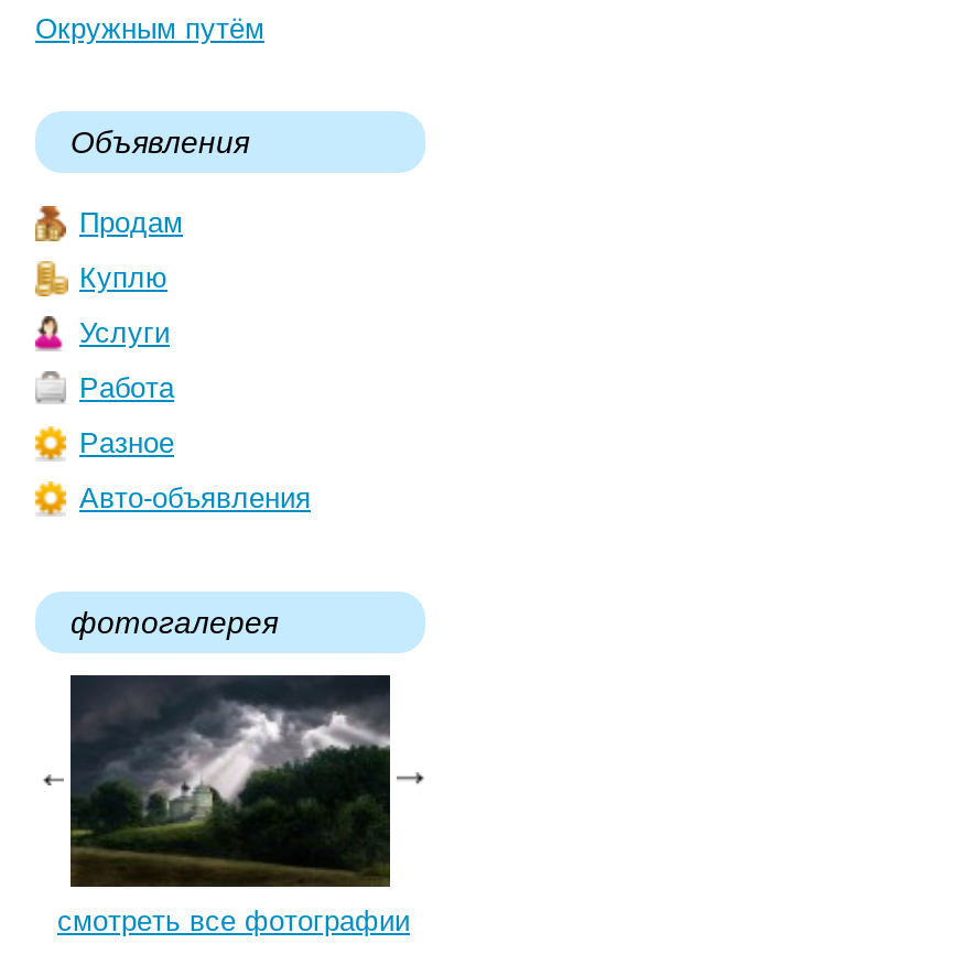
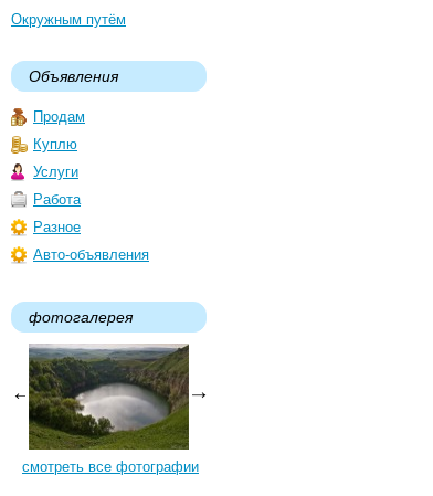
- [image]
+ [image]
